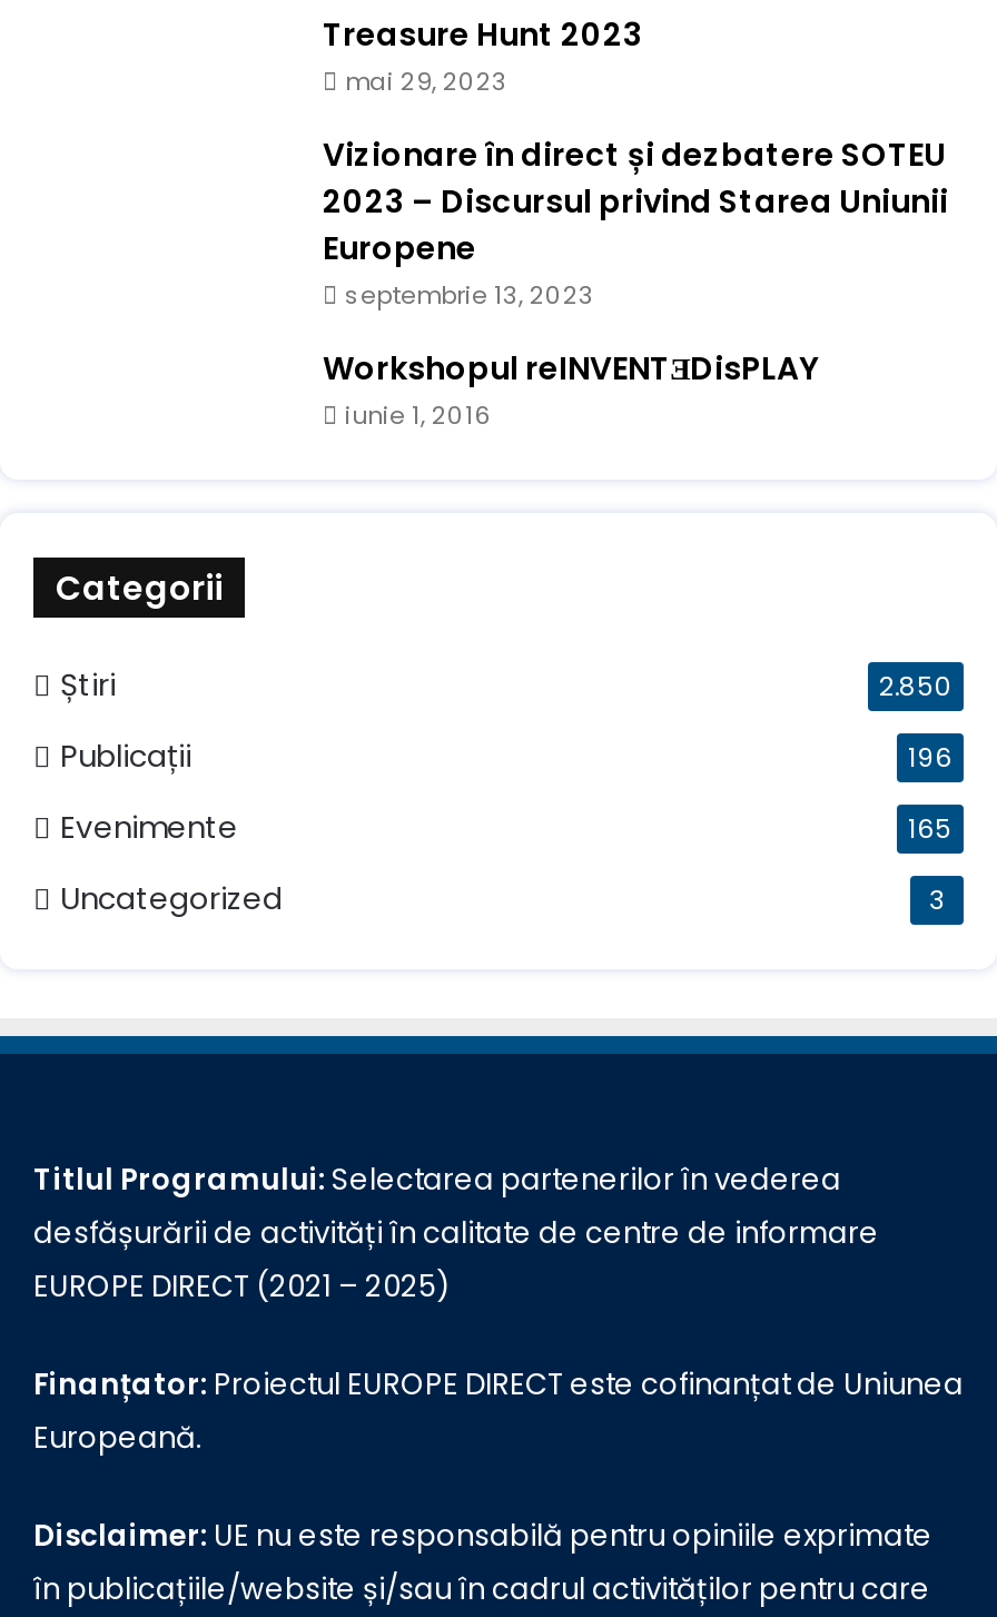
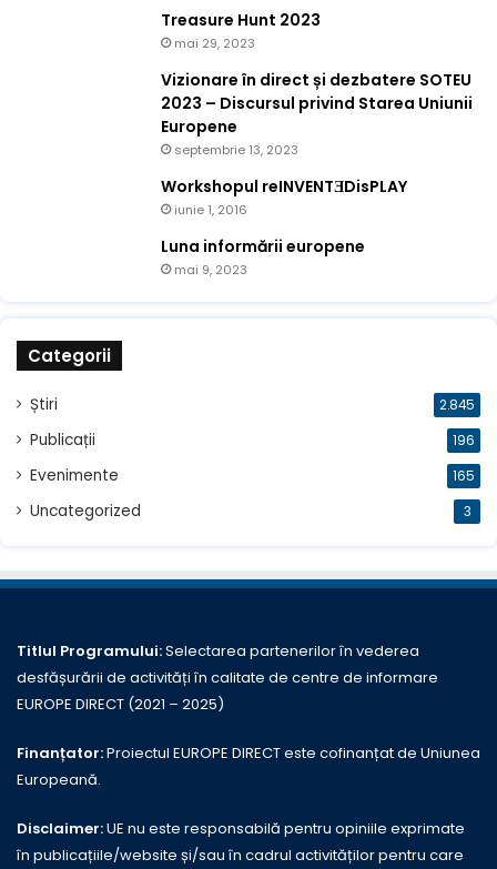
+ Luna informării europene
+ mai 9, 2023

- 2.850
+ 2.845
